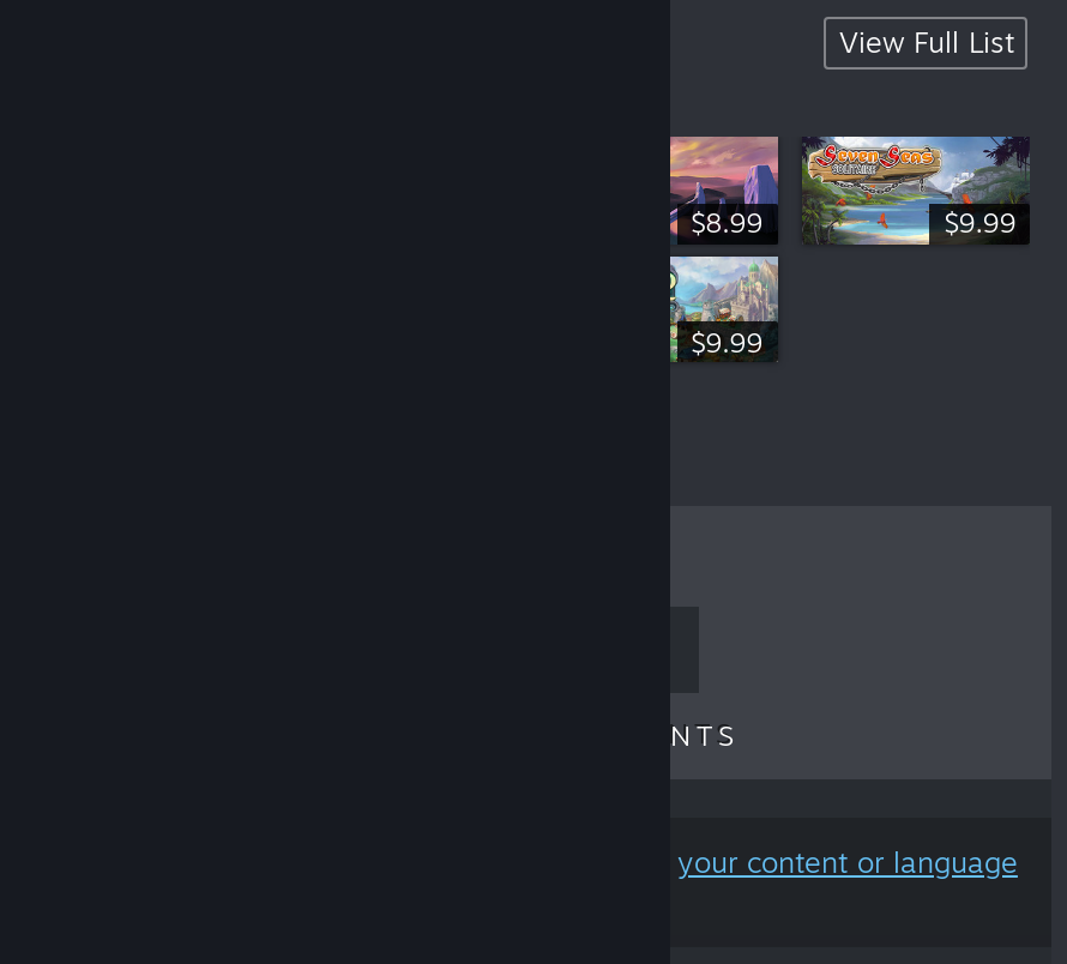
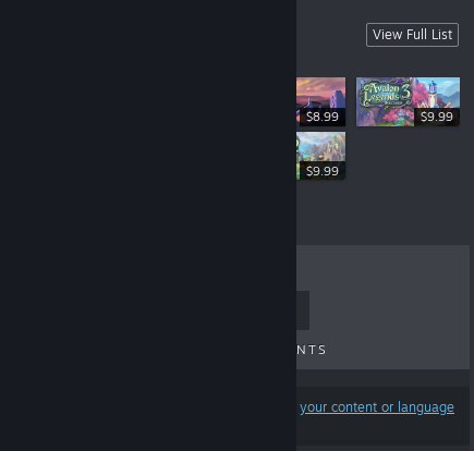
- [image]
+ [image]
